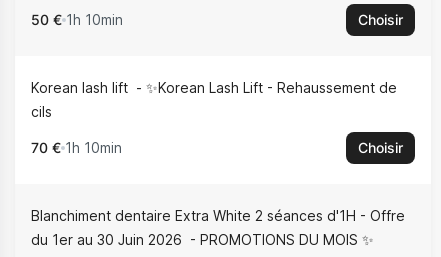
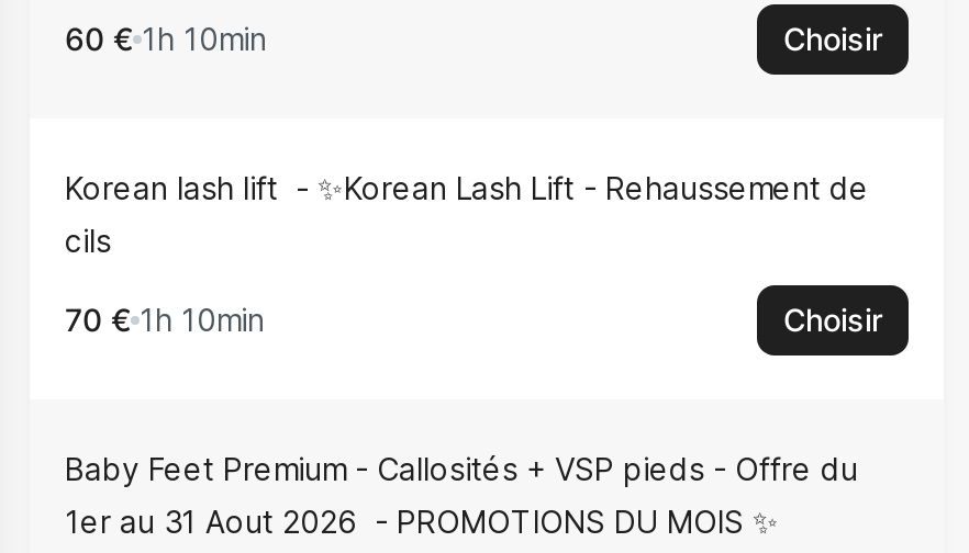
- 50 € 1h 10min
+ 60 € 1h 10min

- Blanchiment dentaire Extra White 2 séances d'1H - Offre
- du 1er au 30 Juin 2026
+ Baby Feet Premium - Callosités + VSP pieds - Offre du
+ 1er au 31 Aout 2026
